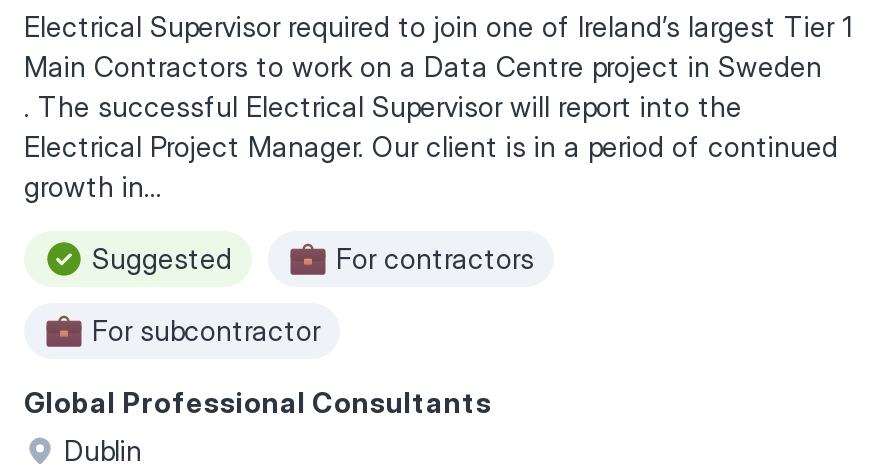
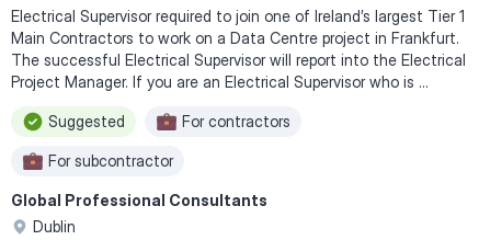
- Main Contractors to work on a Data Centre project in Sweden
- . The successful Electrical Supervisor will report into the
- Electrical Project Manager. Our client is in a period of continued
- growth in...
+ Main Contractors to work on a Data Centre project in Frankfurt.
+ The successful Electrical Supervisor will report into the Electrical
+ Project Manager. If you are an Electrical Supervisor who is ...
